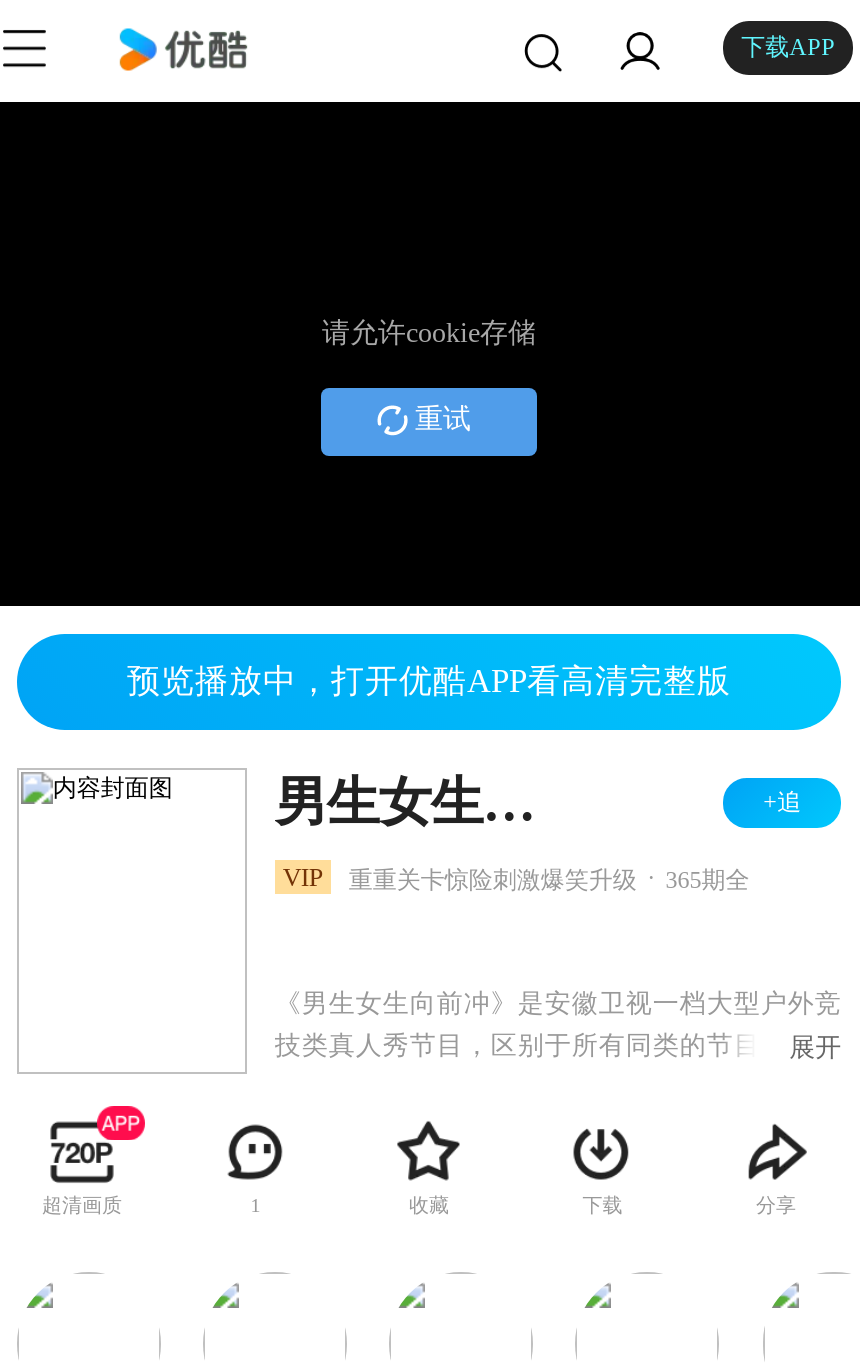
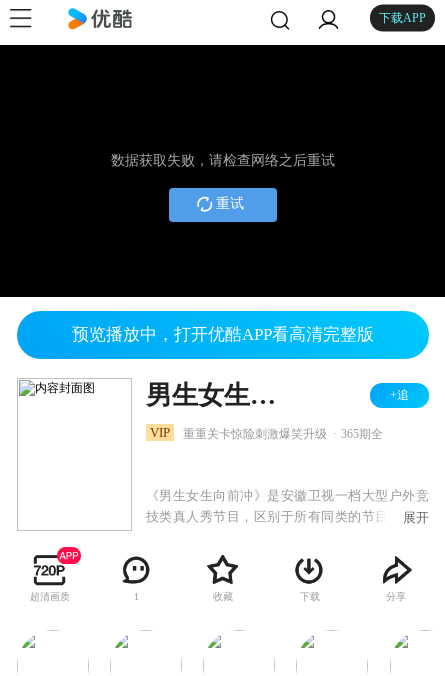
- 请允许cookie存储
+ 数据获取失败，请检查网络之后重试
